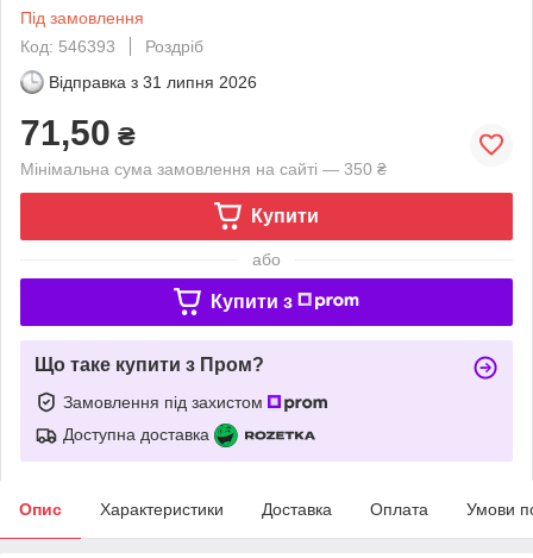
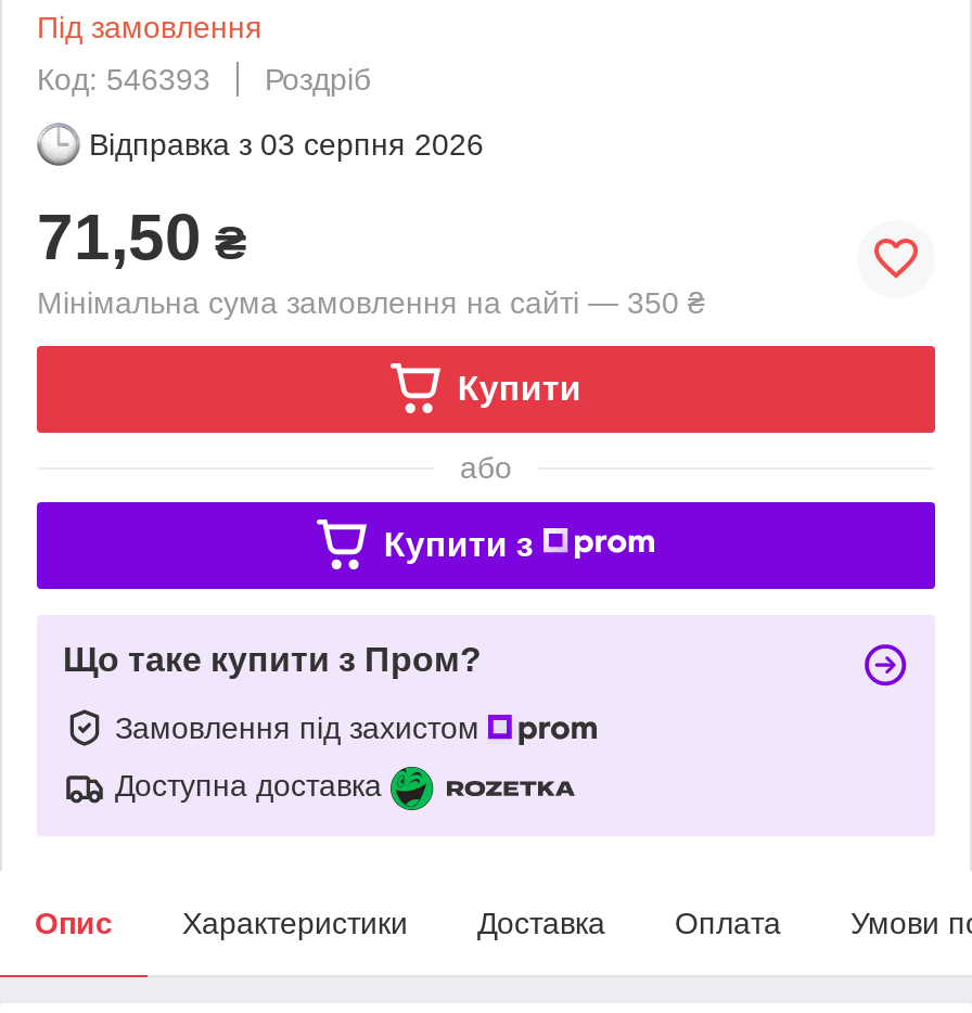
- Відправка з 31 липня 2026
+ Відправка з 03 серпня 2026
